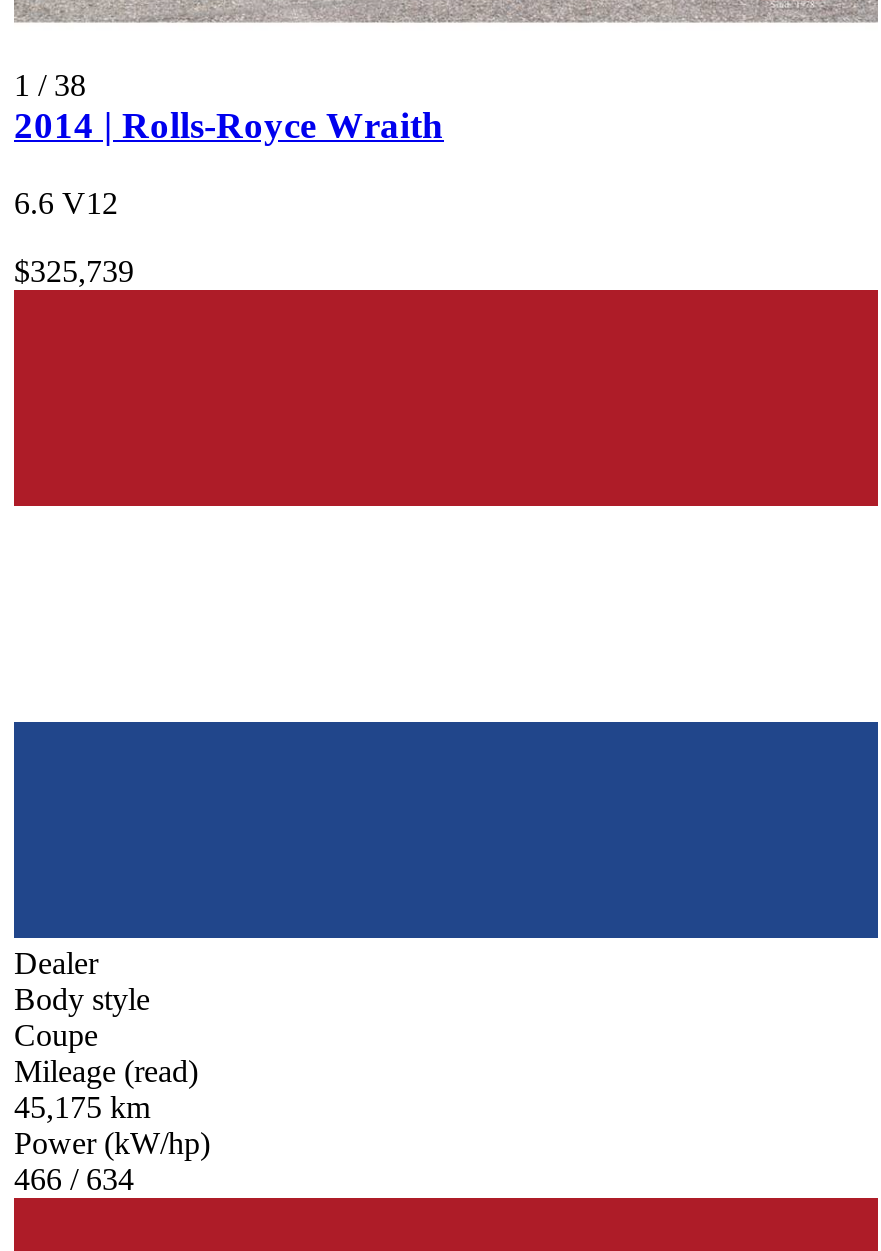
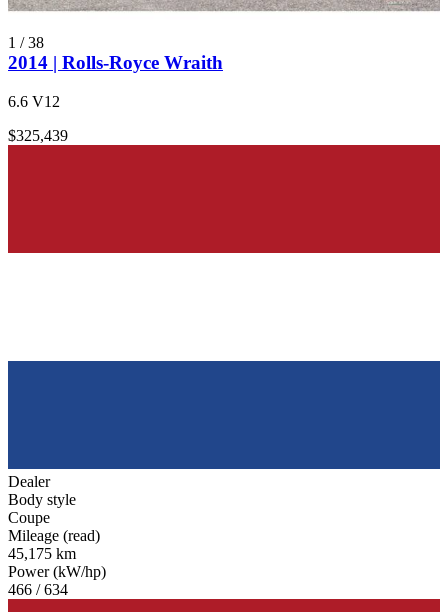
- $325,739
+ $325,439
